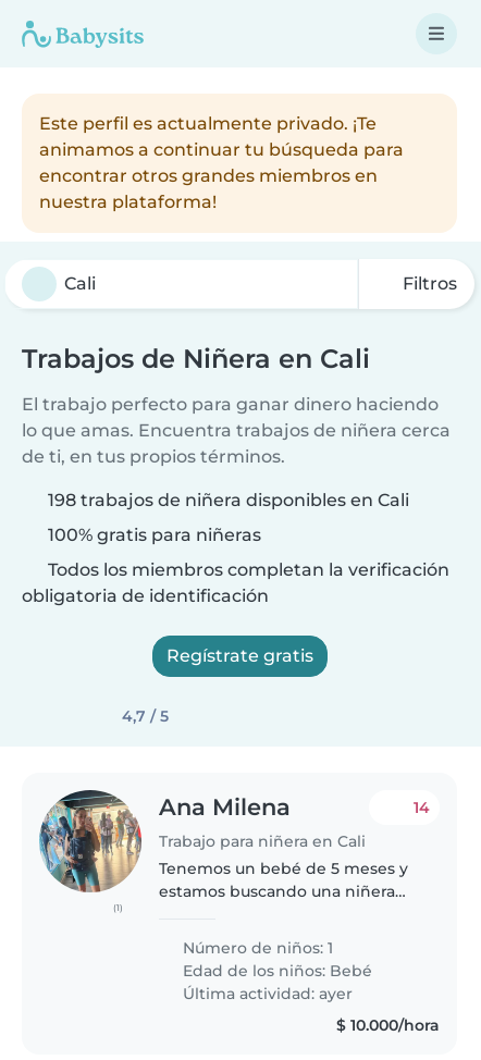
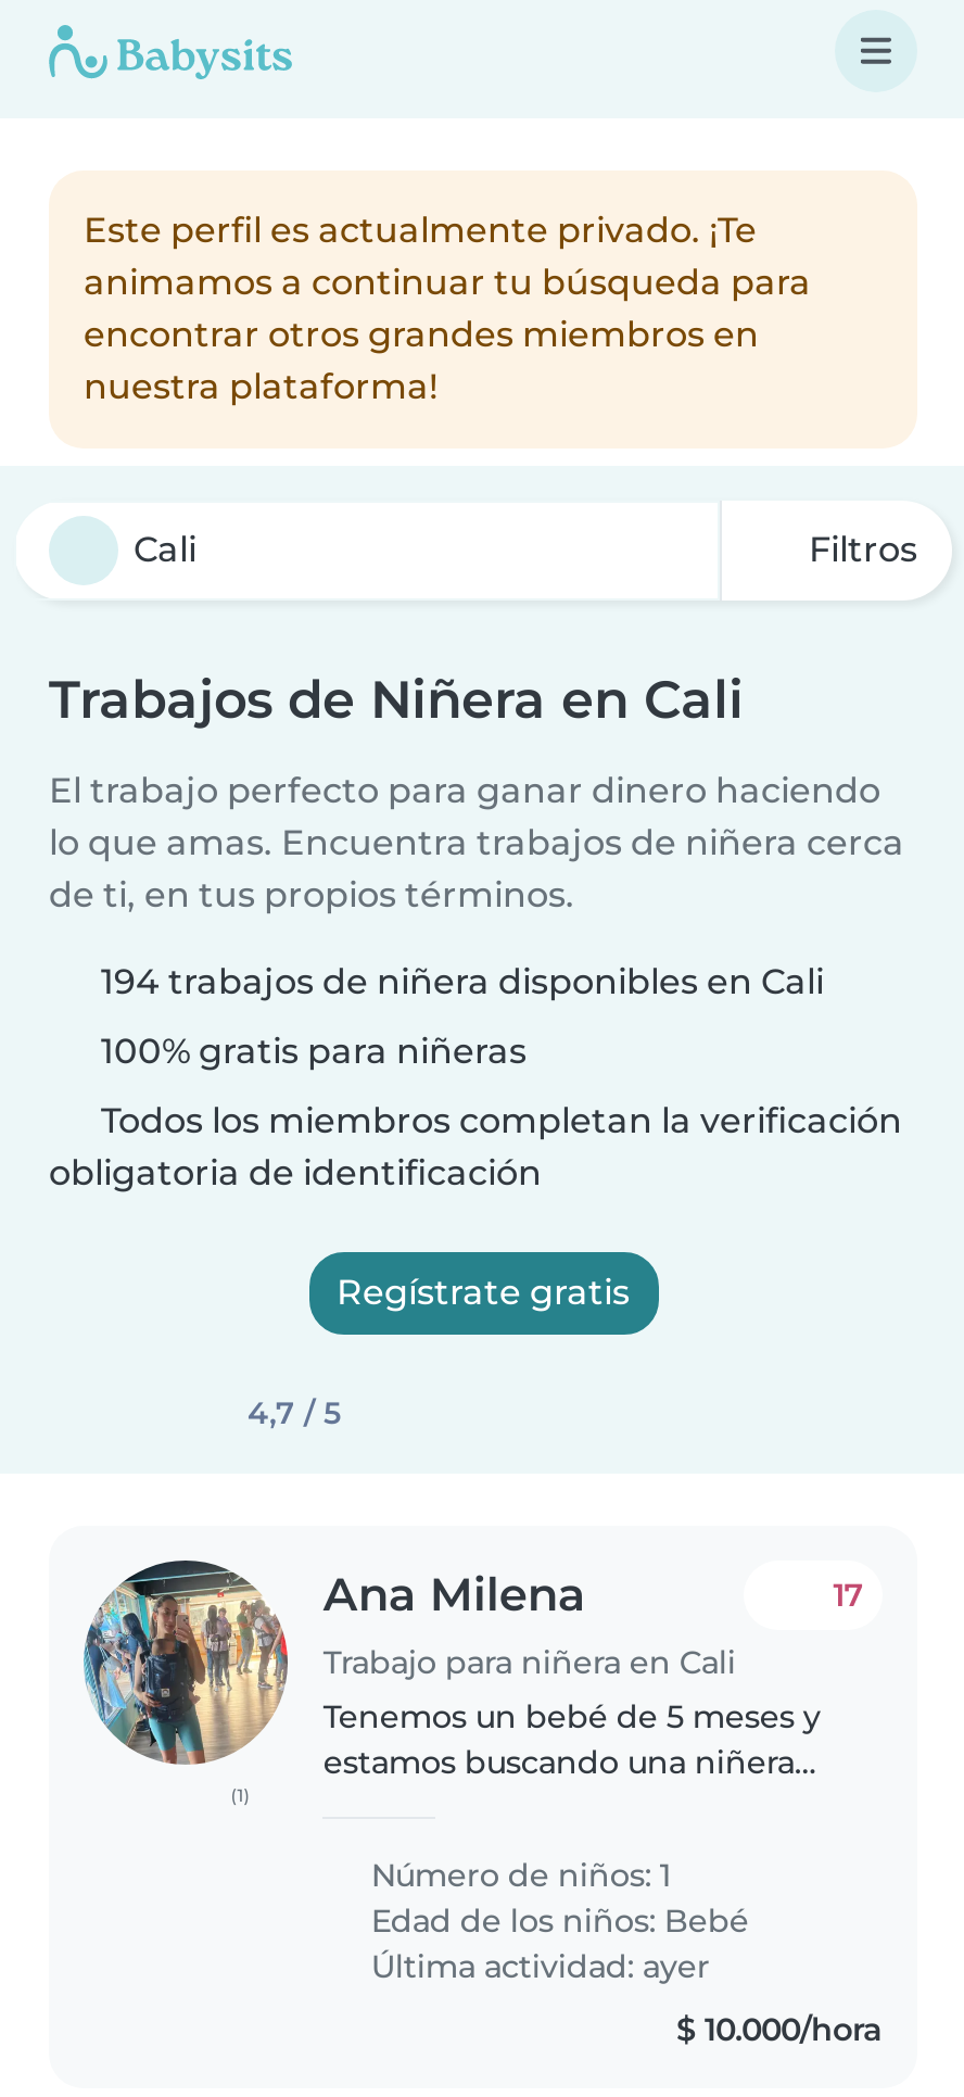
- 198 trabajos de niñera disponibles en Cali
+ 194 trabajos de niñera disponibles en Cali

- 14
+ 17
